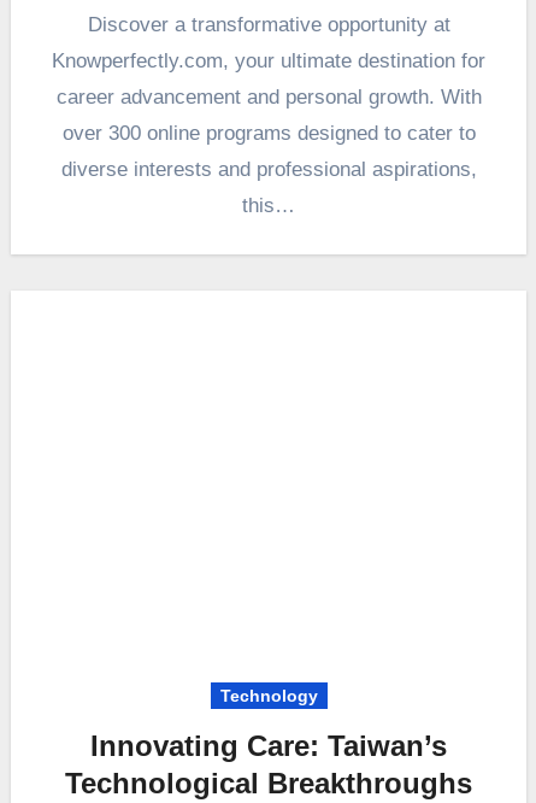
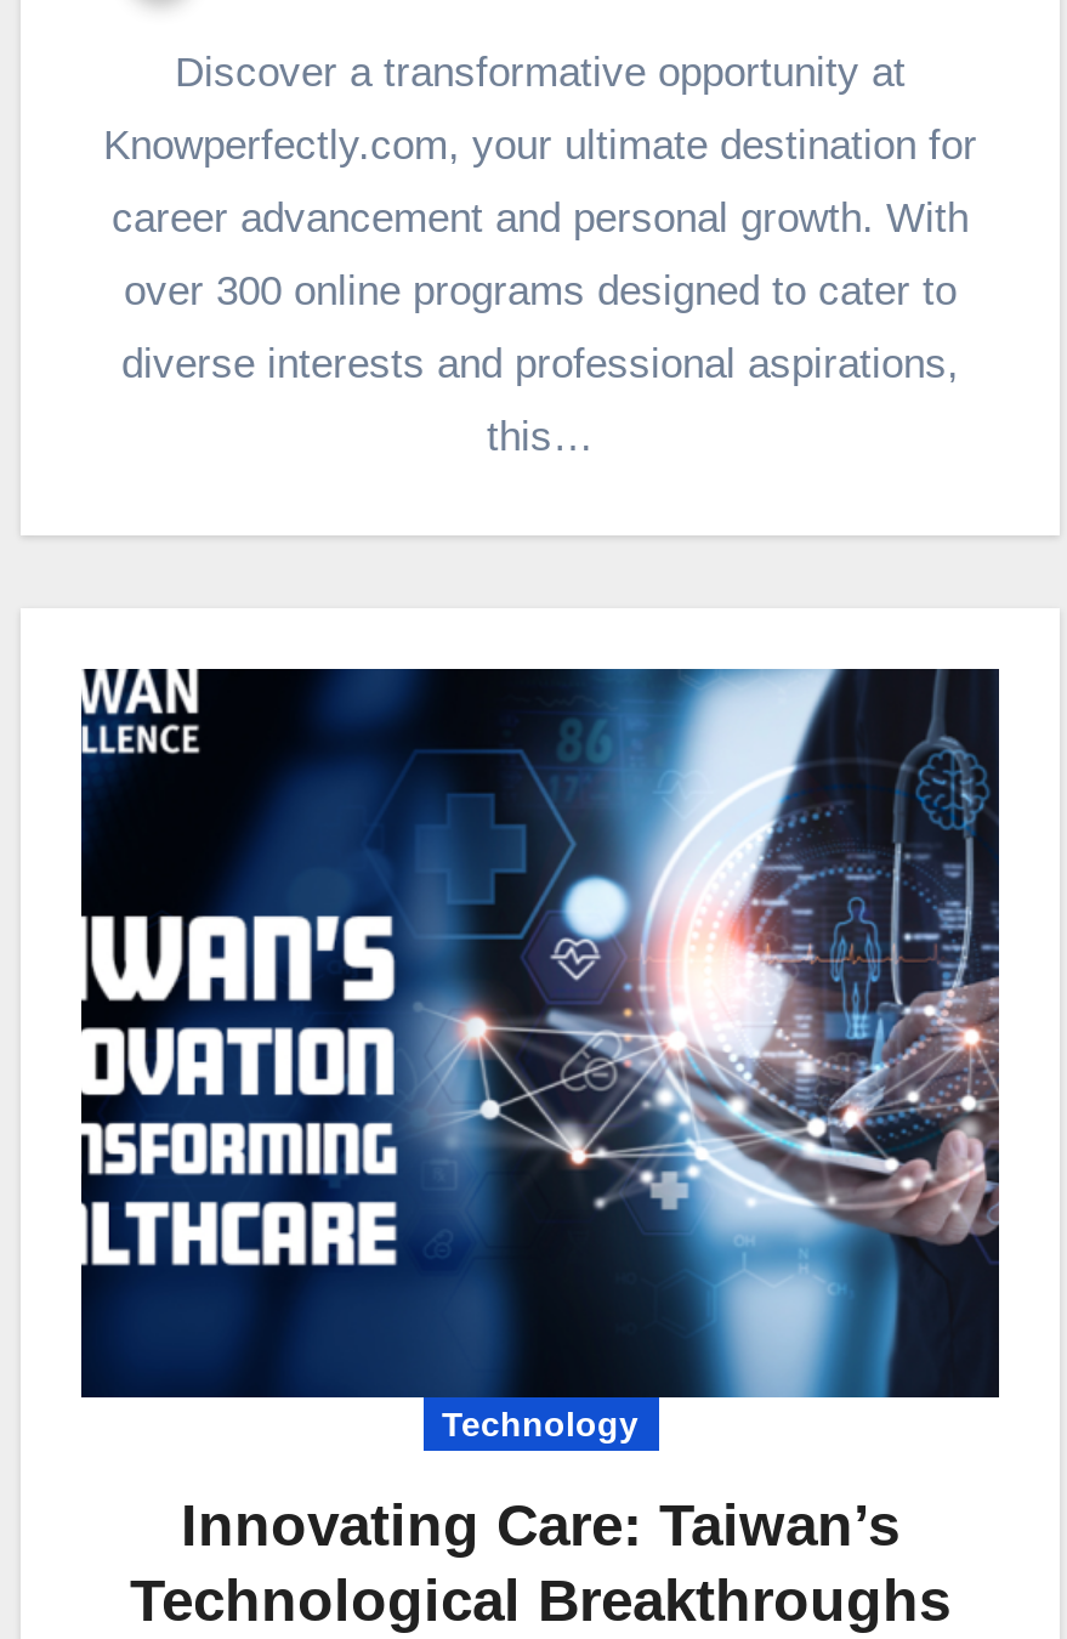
+ [image]
